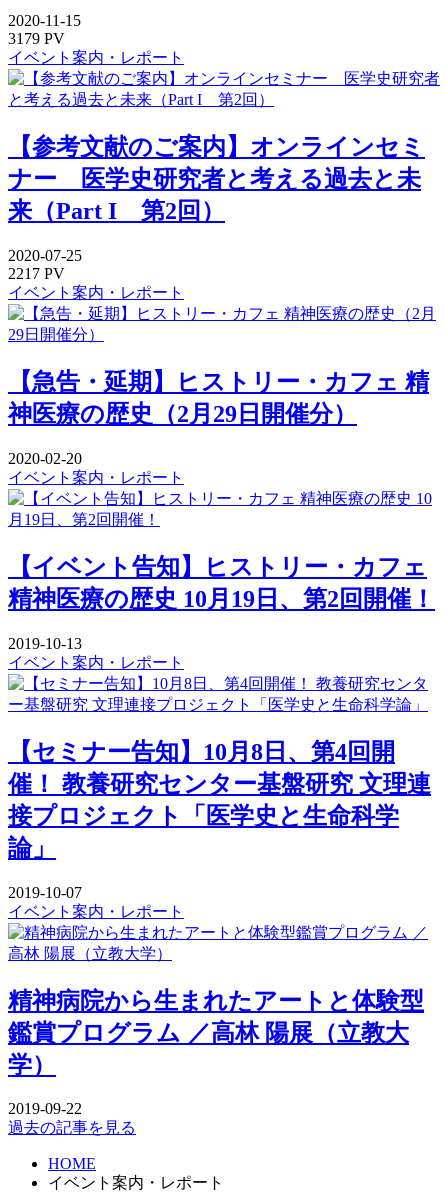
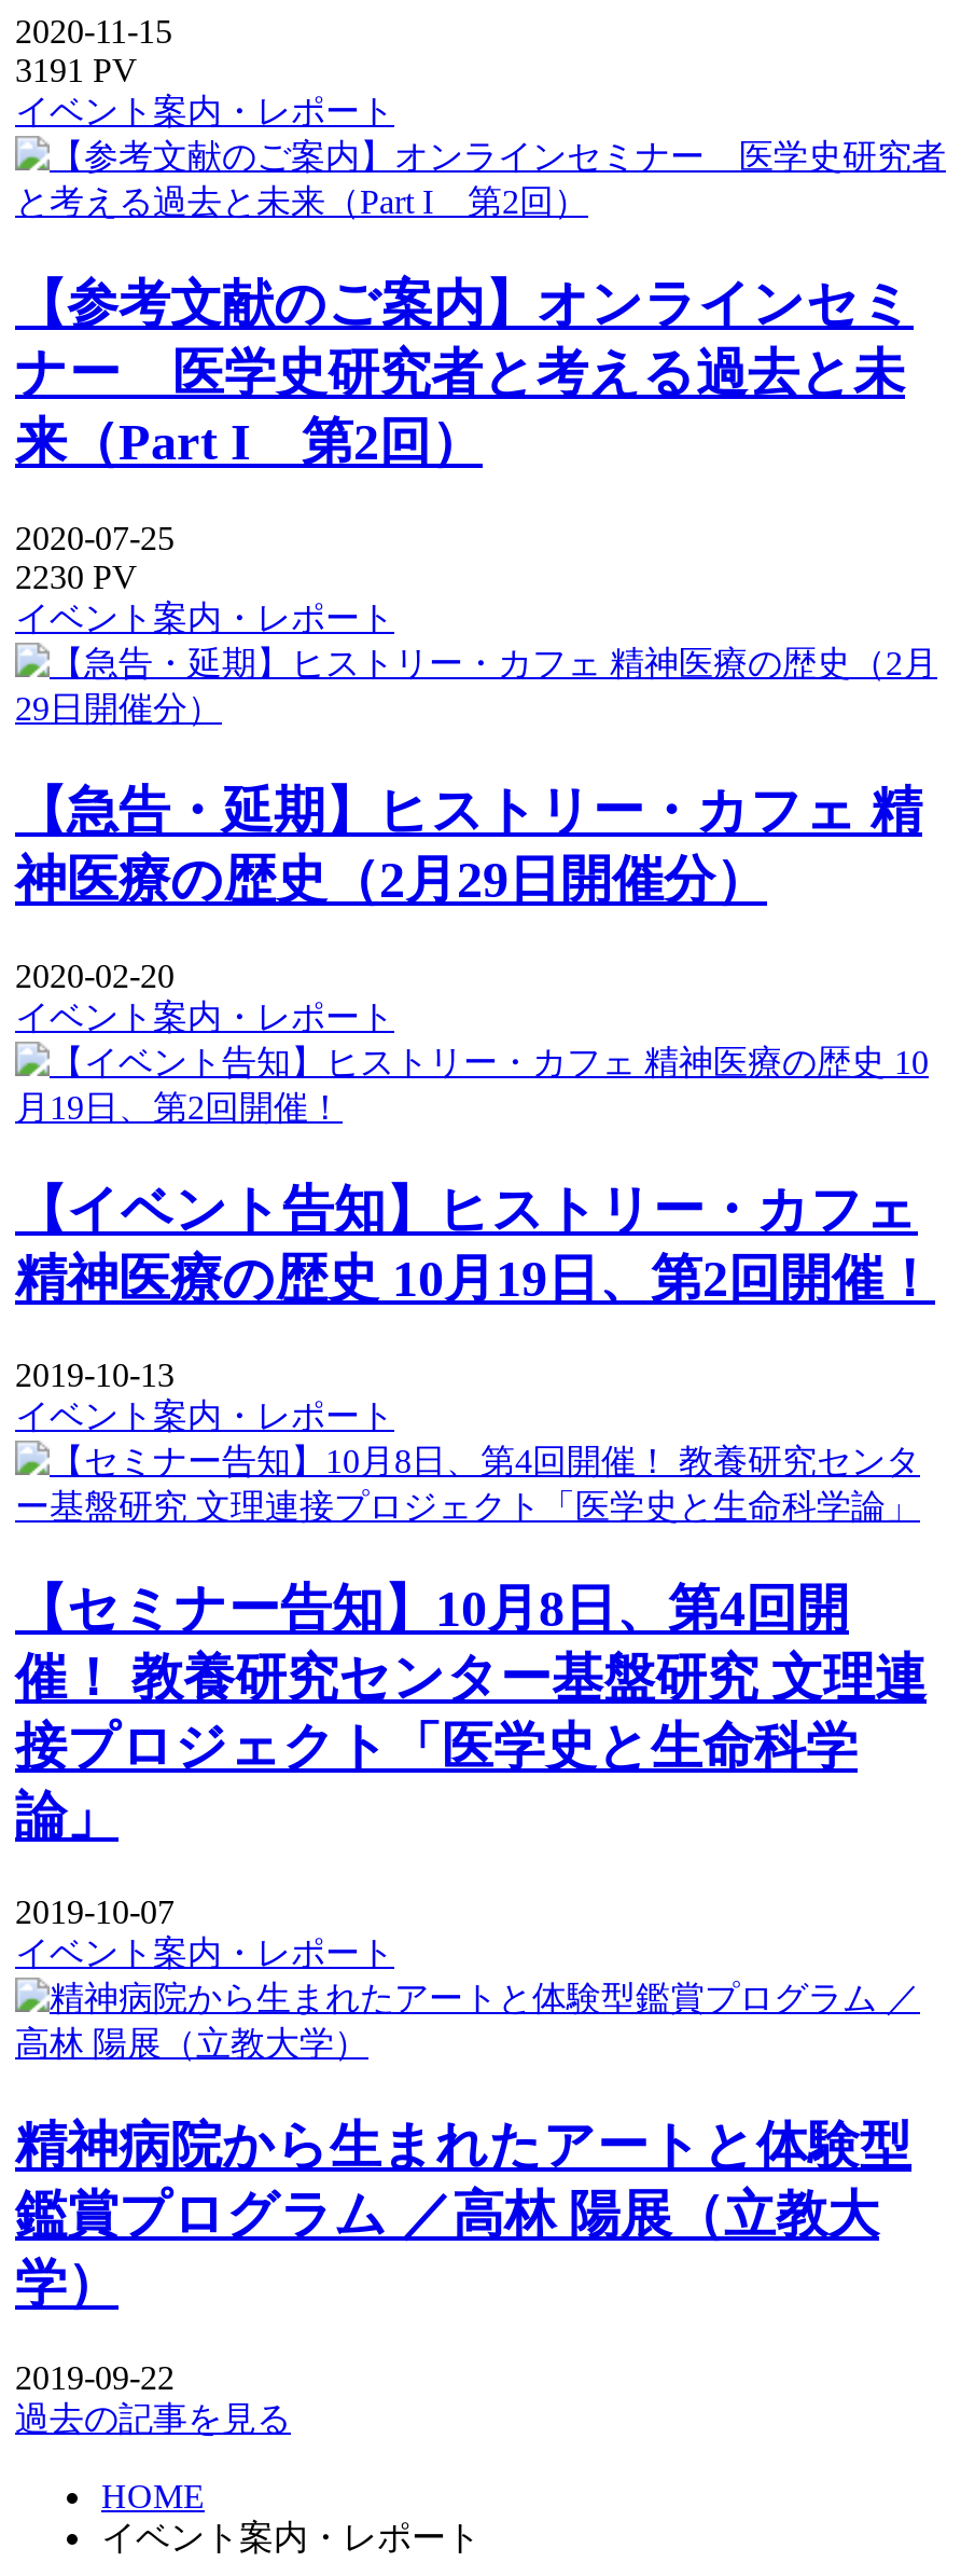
- 3179 PV
+ 3191 PV

- 2217 PV
+ 2230 PV
